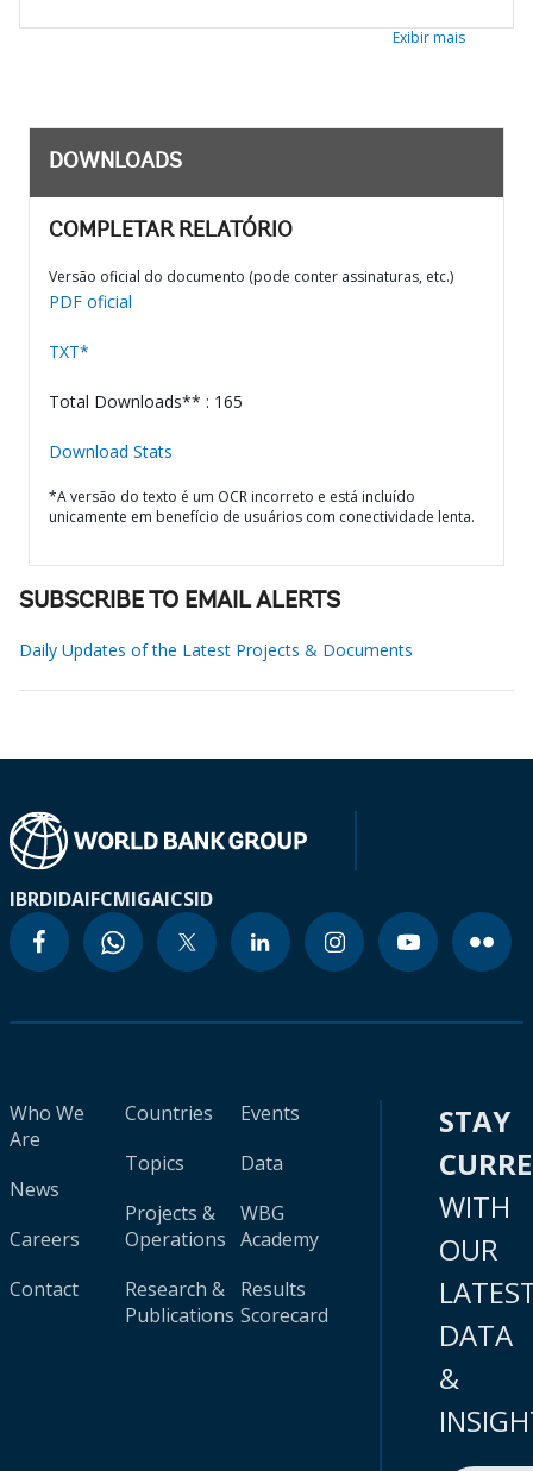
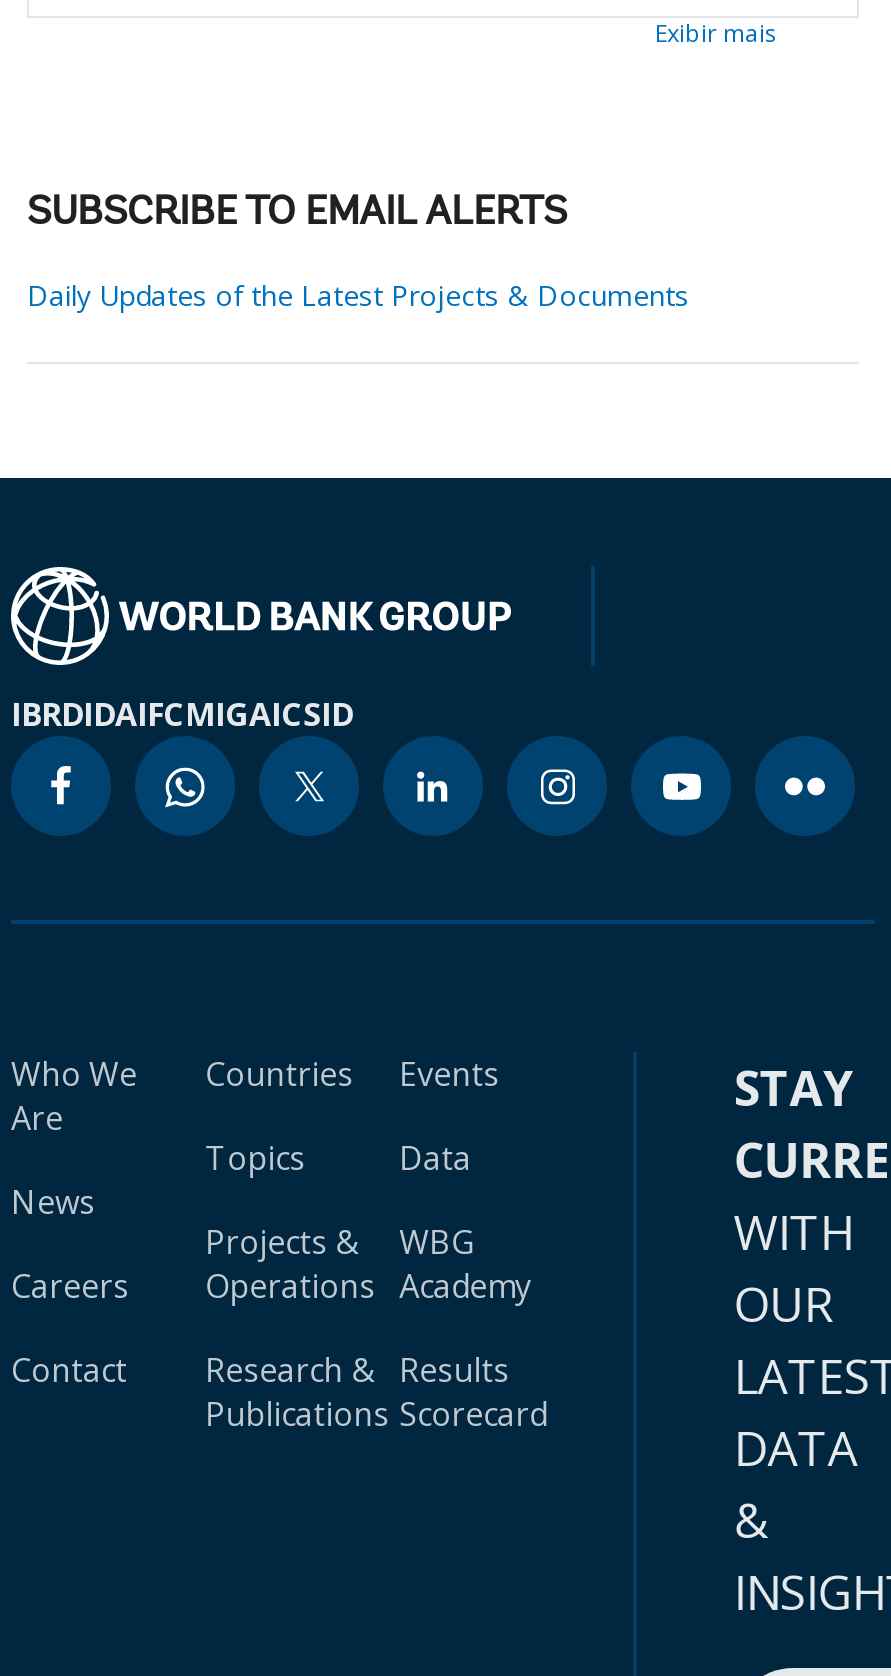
- DOWNLOADS
- COMPLETAR RELATÓRIO
- Versão oficial do documento (pode conter assinaturas, etc.)
- PDF oficial
- TXT*
- Total Downloads** : 165
- Download Stats
- *A versão do texto é um OCR incorreto e está incluído
- unicamente em benefício de usuários com conectividade lenta.
